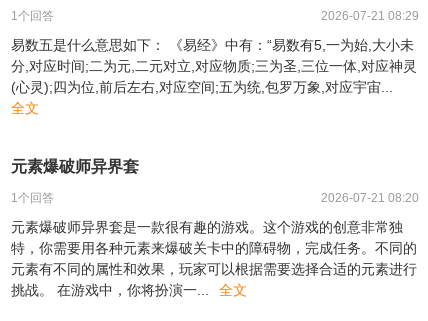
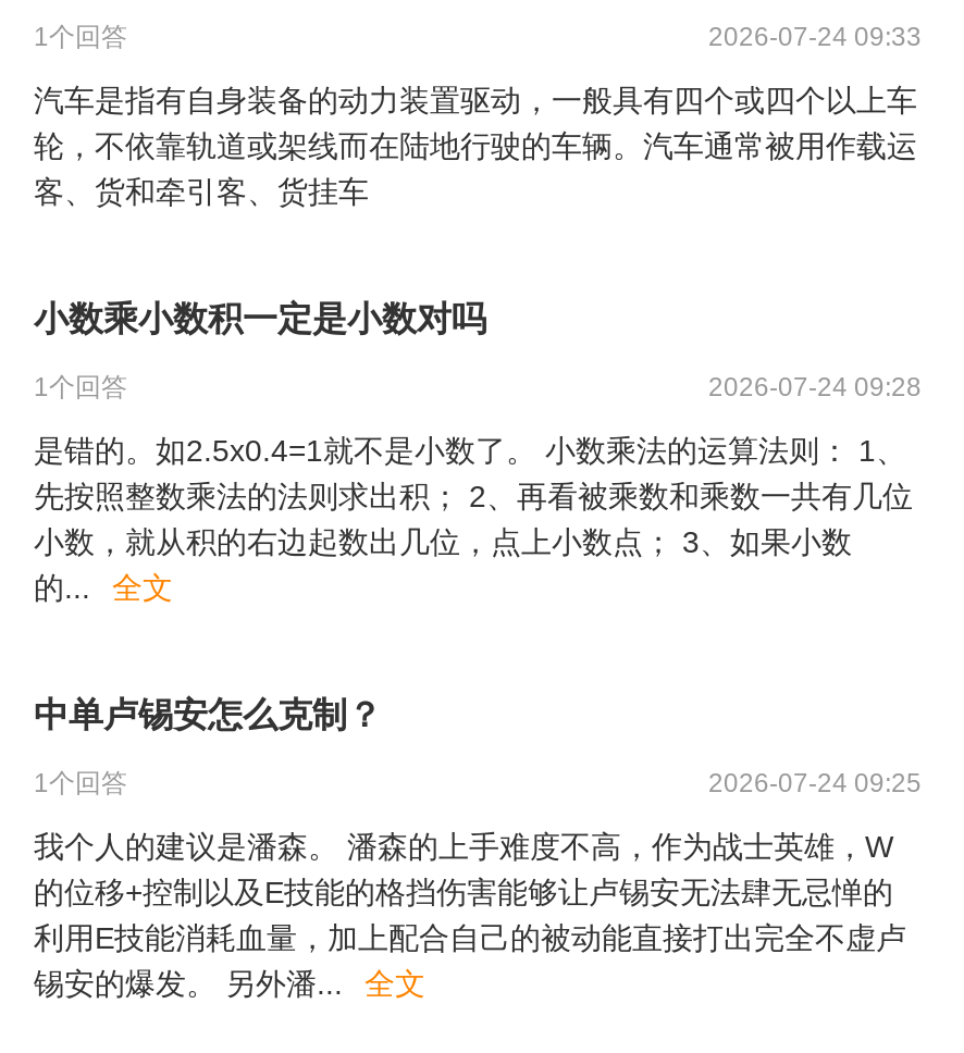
- 2026-07-21 08:29
- 易数五是什么意思如下： 《易经》中有：“易数有5,一为始,大小未
- 分,对应时间;二为元,二元对立,对应物质;三为圣,三位一体,对应神灵
- (心灵);四为位,前后左右,对应空间;五为统,包罗万象,对应宇宙...
+ 2026-07-24 09:33
+ 汽车是指有自身装备的动力装置驱动，一般具有四个或四个以上车
+ 轮，不依靠轨道或架线而在陆地行驶的车辆。汽车通常被用作载运
+ 客、货和牵引客、货挂车
+ 小数乘小数积一定是小数对吗
+ 1个回答
+ 2026-07-24 09:28
+ 是错的。如2.5x0.4=1就不是小数了。 小数乘法的运算法则： 1、
+ 先按照整数乘法的法则求出积； 2、再看被乘数和乘数一共有几位
+ 小数，就从积的右边起数出几位，点上小数点； 3、如果小数
+ 的...

- 元素爆破师异界套
+ 中单卢锡安怎么克制？

- 2026-07-21 08:20
+ 2026-07-24 09:25

- 元素爆破师异界套是一款很有趣的游戏。这个游戏的创意非常独
- 特，你需要用各种元素来爆破关卡中的障碍物，完成任务。不同的
- 元素有不同的属性和效果，玩家可以根据需要选择合适的元素进行
- 挑战。 在游戏中，你将扮演一...
+ 我个人的建议是潘森。 潘森的上手难度不高，作为战士英雄，W
+ 的位移+控制以及E技能的格挡伤害能够让卢锡安无法肆无忌惮的
+ 利用E技能消耗血量，加上配合自己的被动能直接打出完全不虚卢
+ 锡安的爆发。 另外潘...
